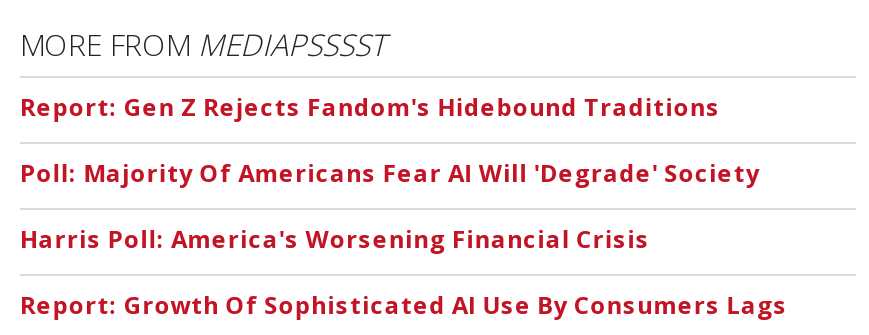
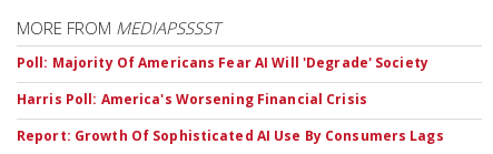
- Report: Gen Z Rejects Fandom's Hidebound Traditions
